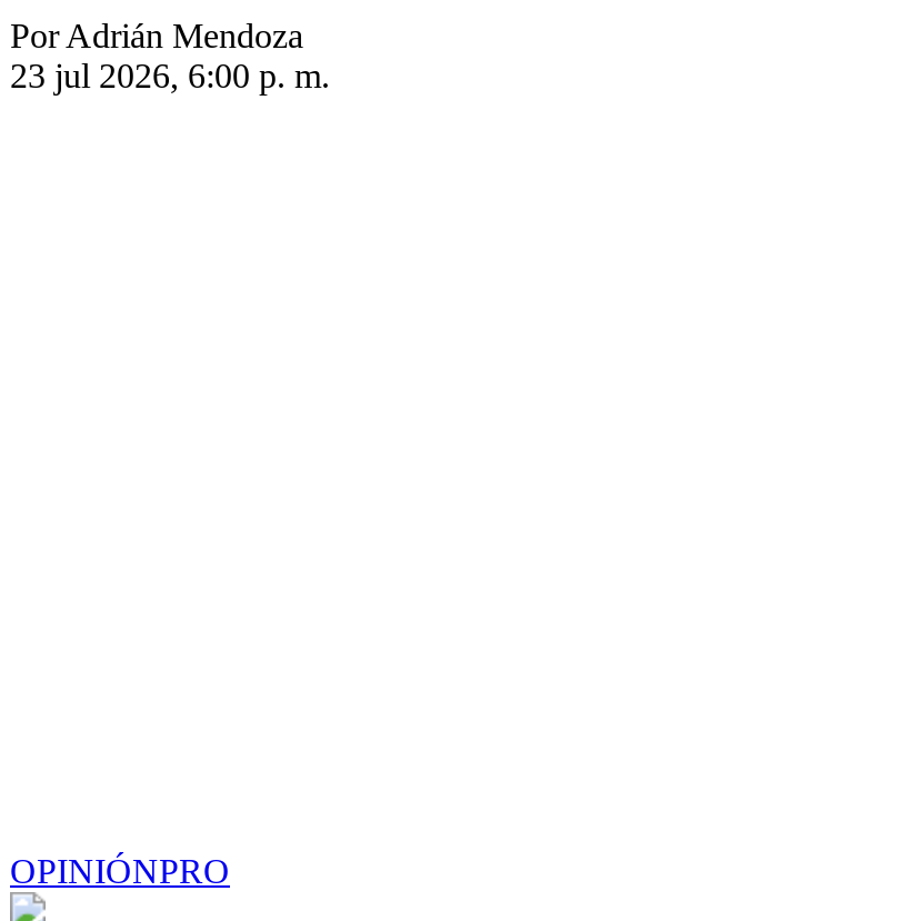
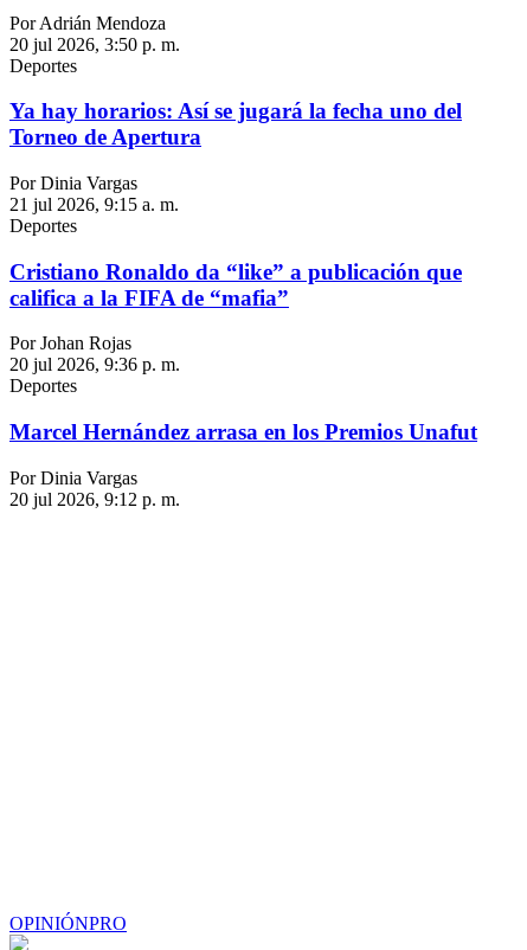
- 23 jul 2026, 6:00 p. m.
+ 20 jul 2026, 3:50 p. m.
+ Deportes
+ Ya hay horarios: Así se jugará la fecha uno del
+ Torneo de Apertura
+ Por Dinia Vargas
+ 21 jul 2026, 9:15 a. m.
+ Deportes
+ Cristiano Ronaldo da “like” a publicación que
+ califica a la FIFA de “mafia”
+ Por Johan Rojas
+ 20 jul 2026, 9:36 p. m.
+ Deportes
+ Marcel Hernández arrasa en los Premios Unafut
+ Por Dinia Vargas
+ 20 jul 2026, 9:12 p. m.
